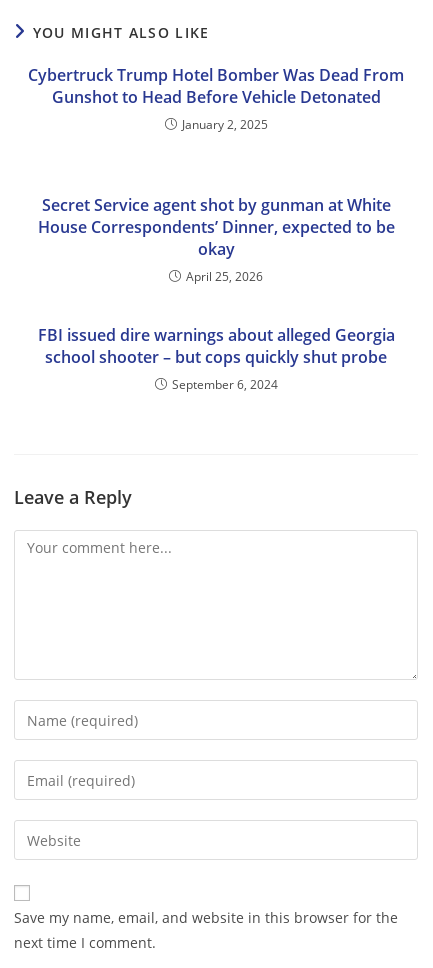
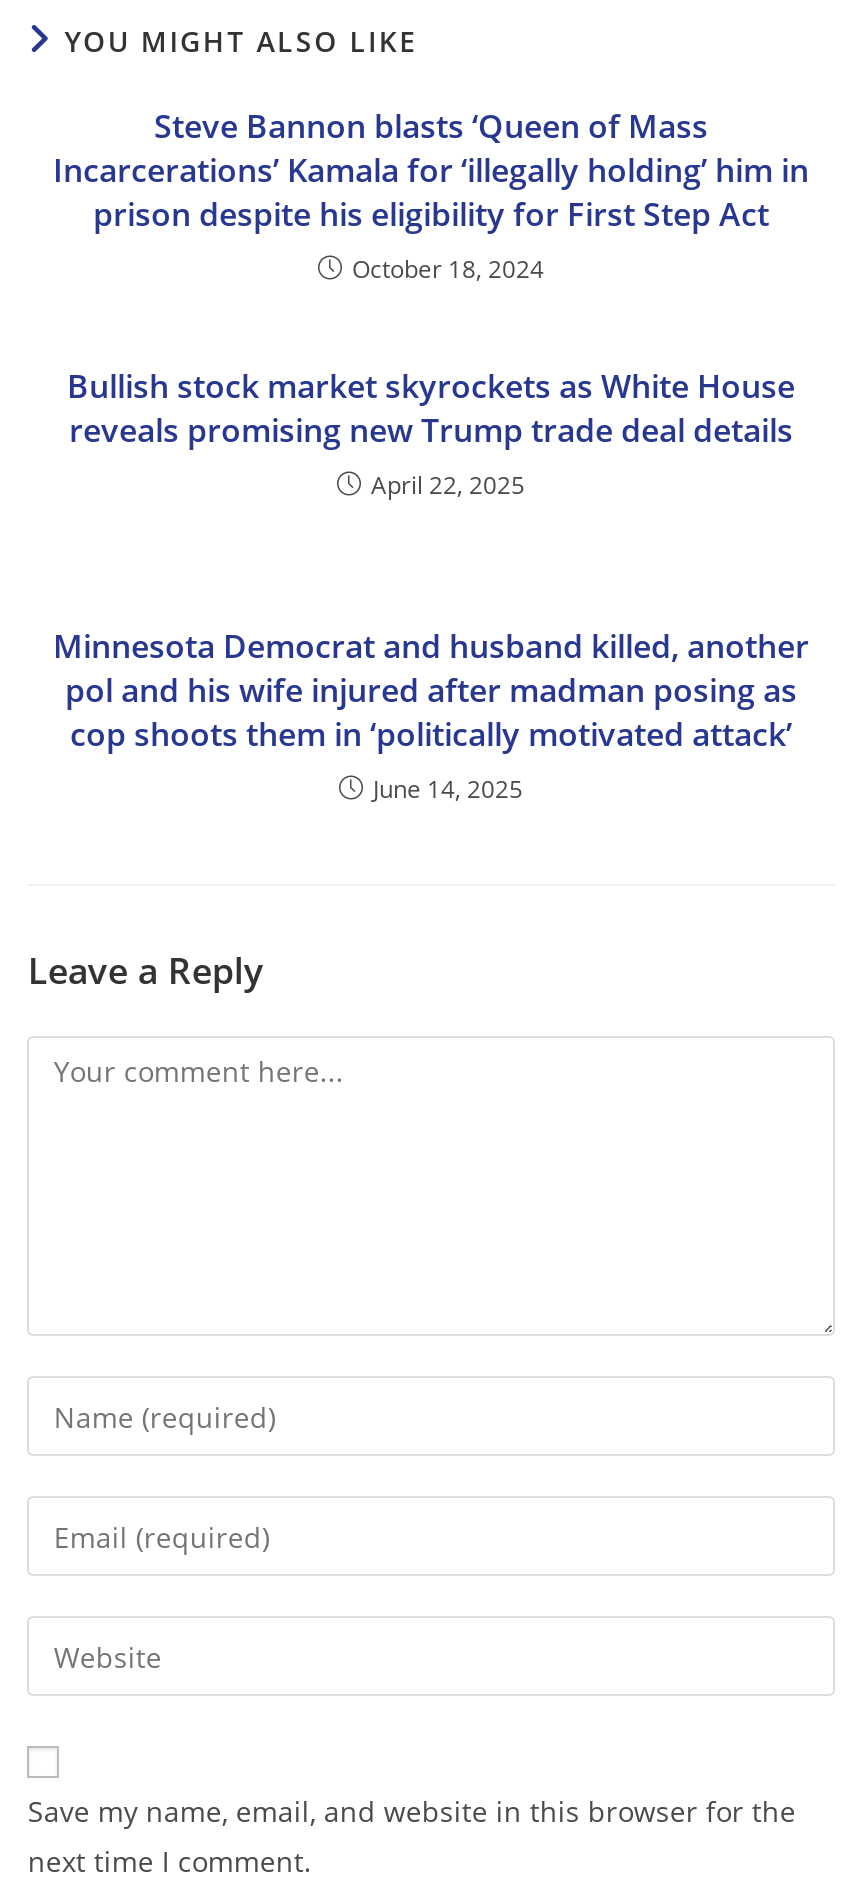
- Cybertruck Trump Hotel Bomber Was Dead From
- Gunshot to Head Before Vehicle Detonated
- January 2, 2025
+ Steve Bannon blasts ‘Queen of Mass
+ Incarcerations’ Kamala for ‘illegally holding’ him in
+ prison despite his eligibility for First Step Act
+ October 18, 2024

- Secret Service agent shot by gunman at White
- House Correspondents’ Dinner, expected to be
- okay
- April 25, 2026
+ Bullish stock market skyrockets as White House
+ reveals promising new Trump trade deal details
+ April 22, 2025

- FBI issued dire warnings about alleged Georgia
- school shooter – but cops quickly shut probe
- September 6, 2024
+ Minnesota Democrat and husband killed, another
+ pol and his wife injured after madman posing as
+ cop shoots them in ‘politically motivated attack’
+ June 14, 2025
